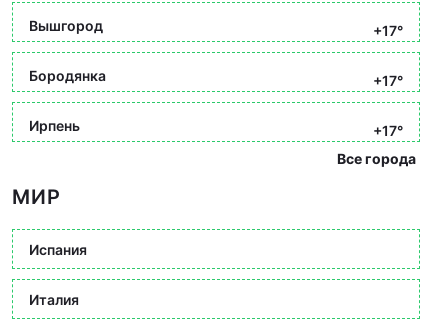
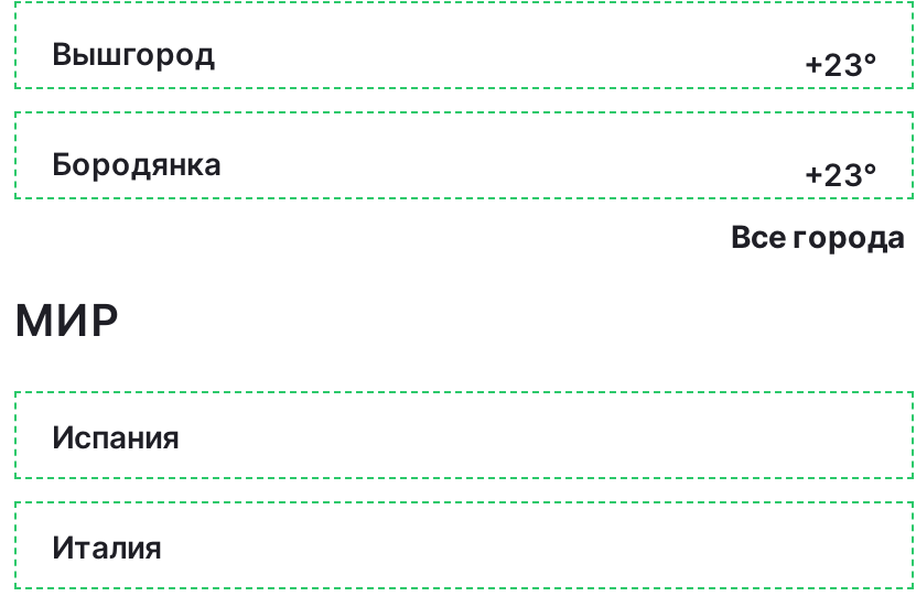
- +17°
+ +23°

- +17°
- Ирпень
- +17°
+ +23°
